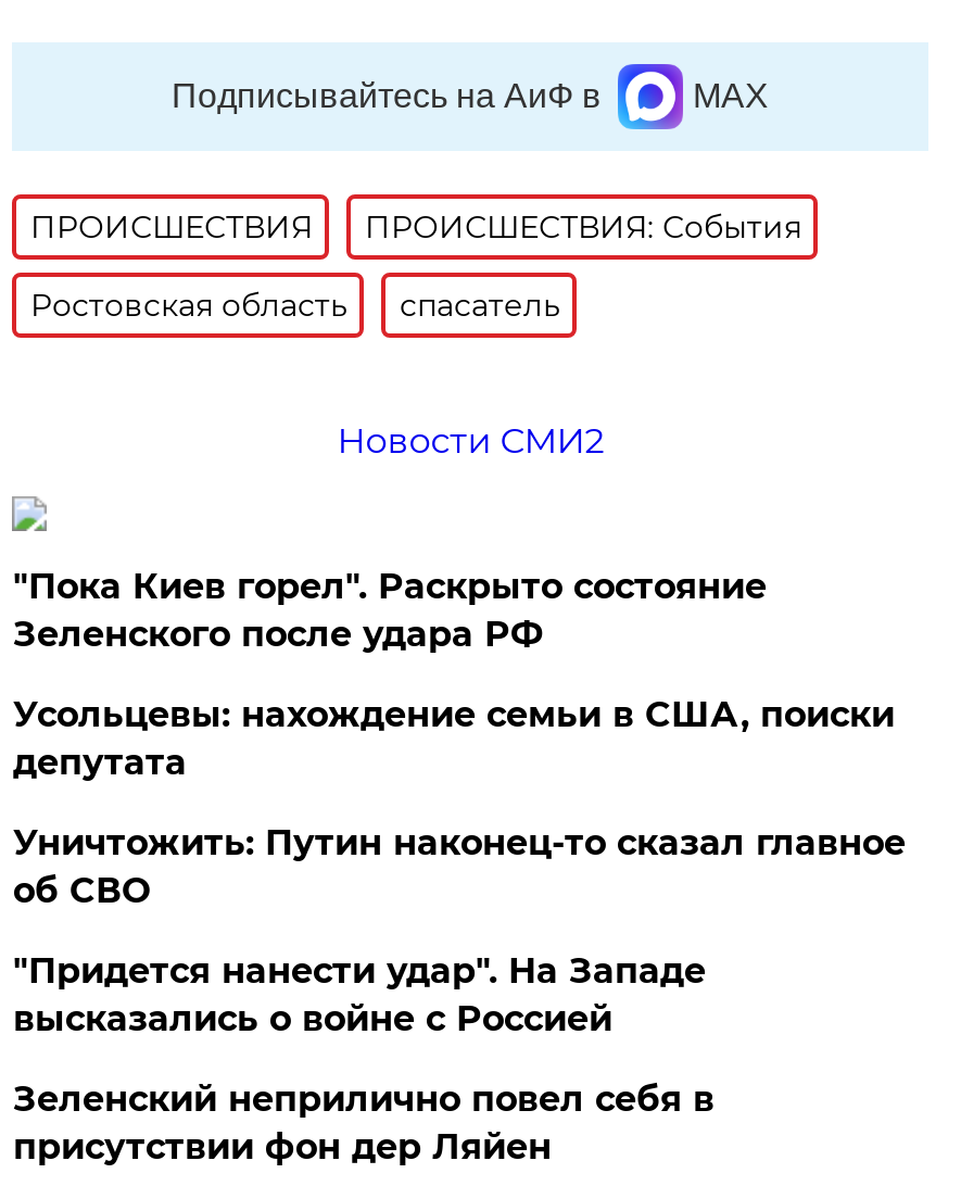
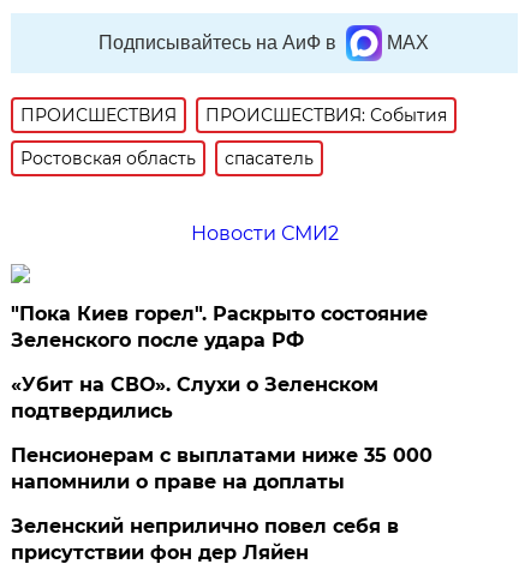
- Усольцевы: нахождение семьи в США, поиски
- депутата
- Уничтожить: Путин наконец-то сказал главное
- об СВО
- "Придется нанести удар". На Западе
- высказались о войне с Россией
+ «Убит на СВО». Слухи о Зеленском
+ подтвердились
+ Пенсионерам с выплатами ниже 35 000
+ напомнили о праве на доплаты
